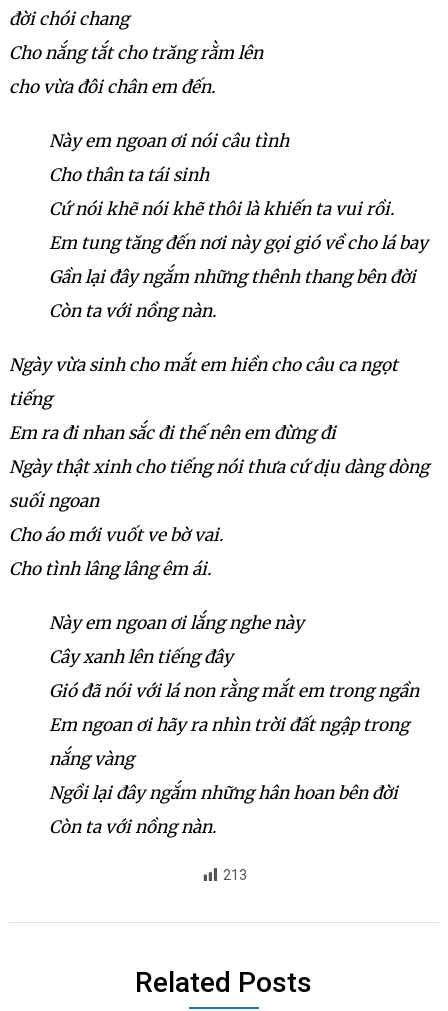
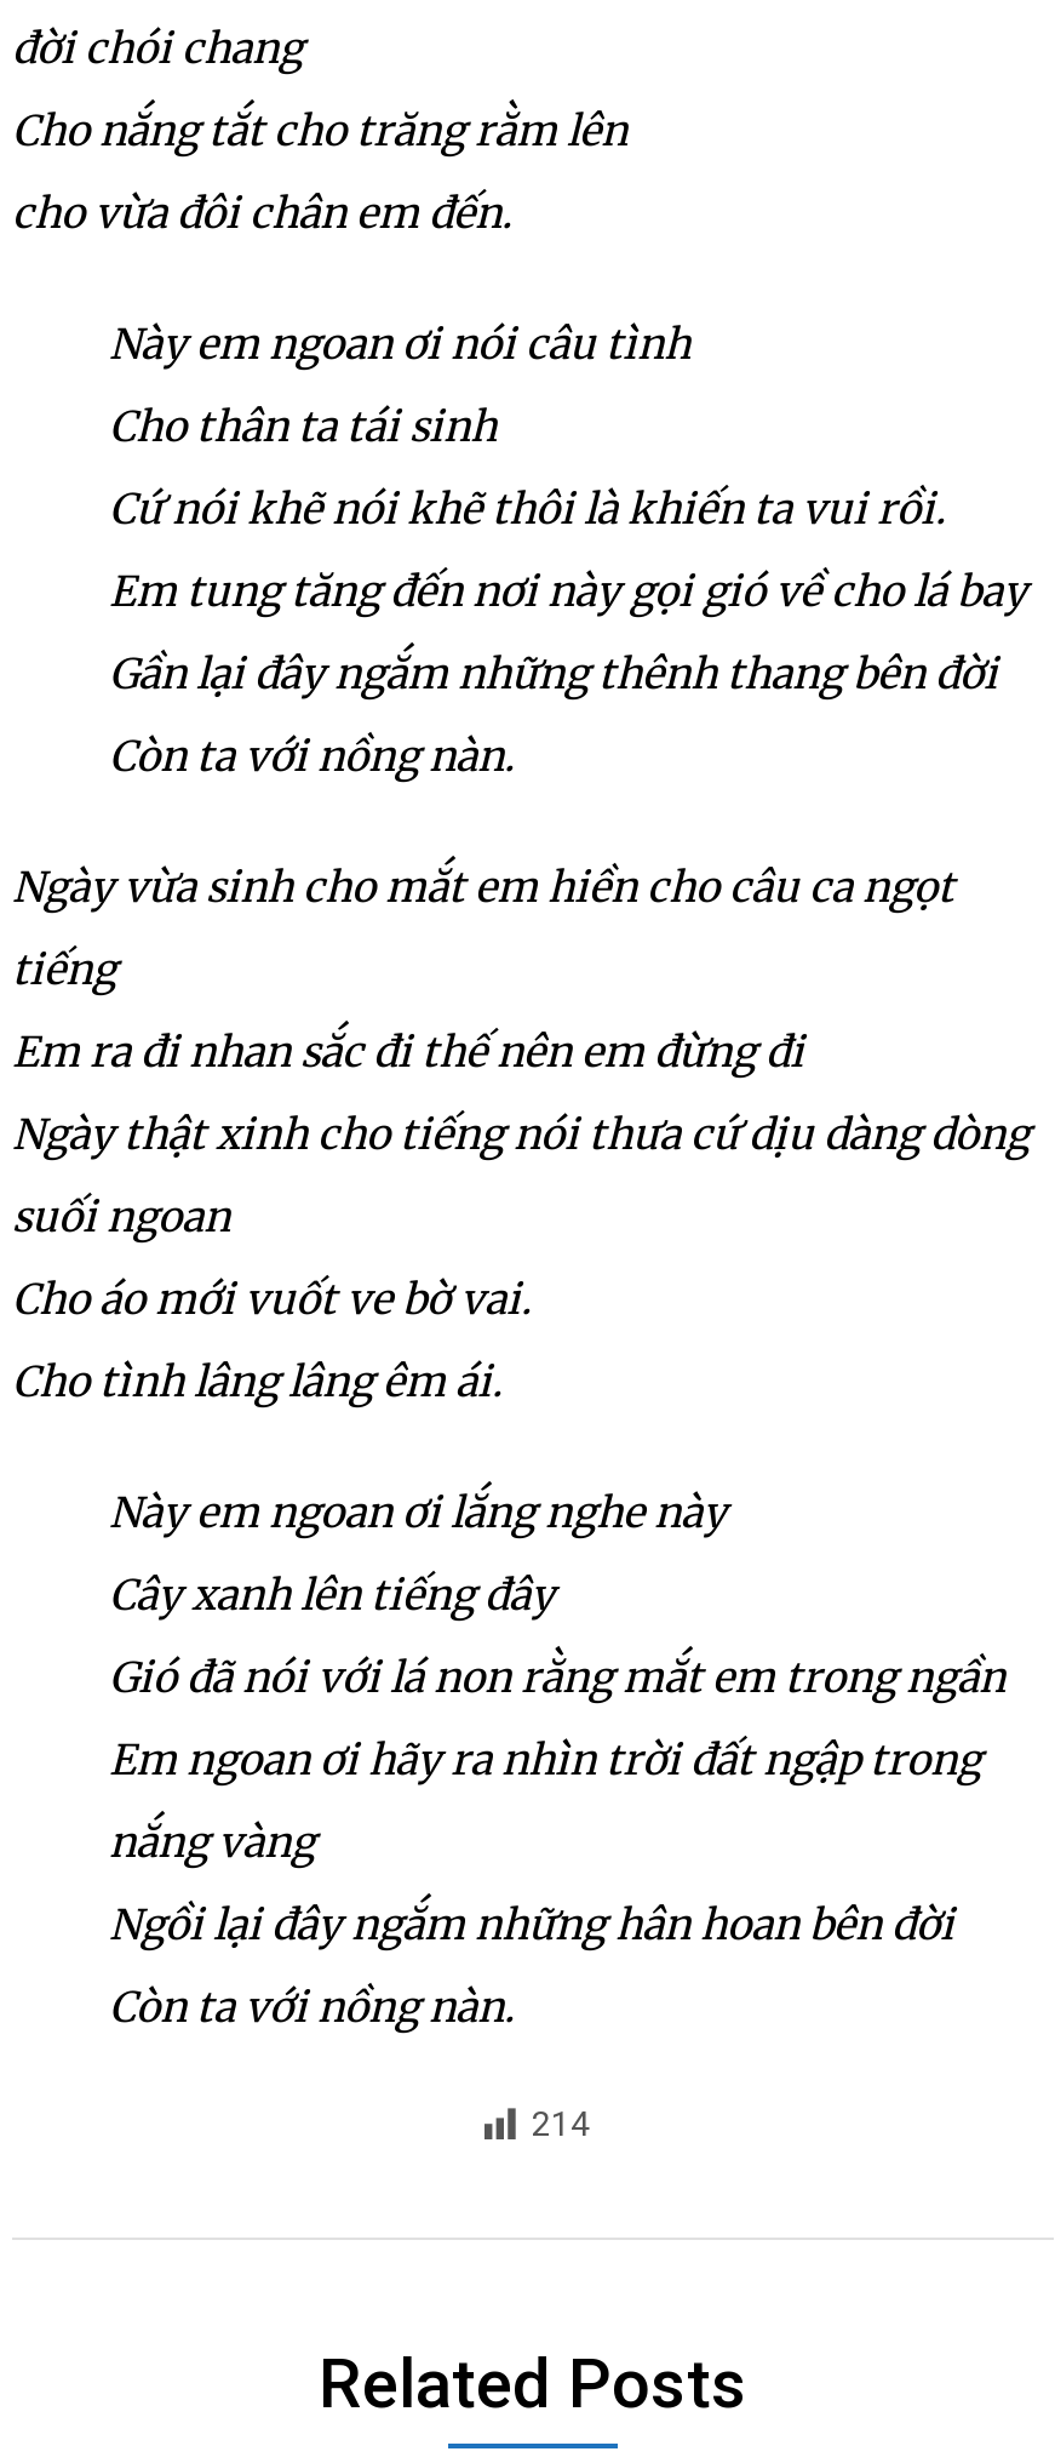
- 213
+ 214
